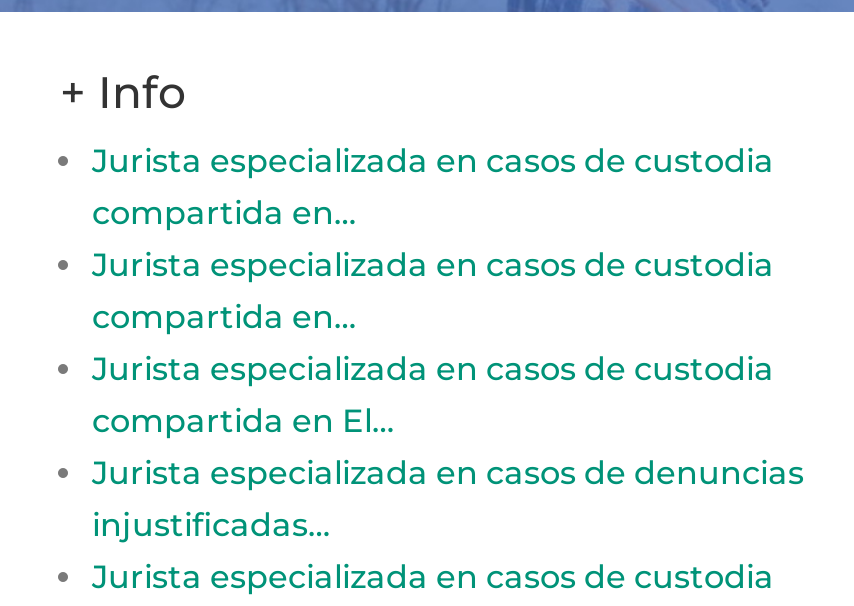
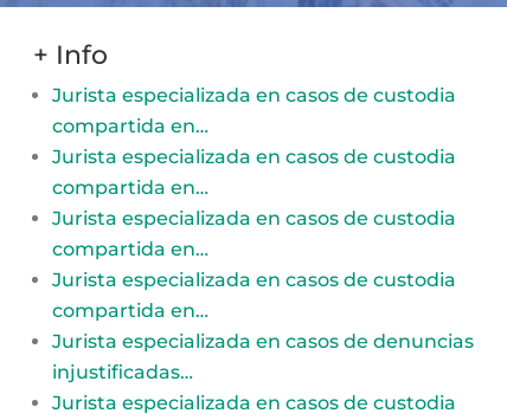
- compartida en El…
+ compartida en…
+ Jurista especializada en casos de custodia
+ compartida en…
